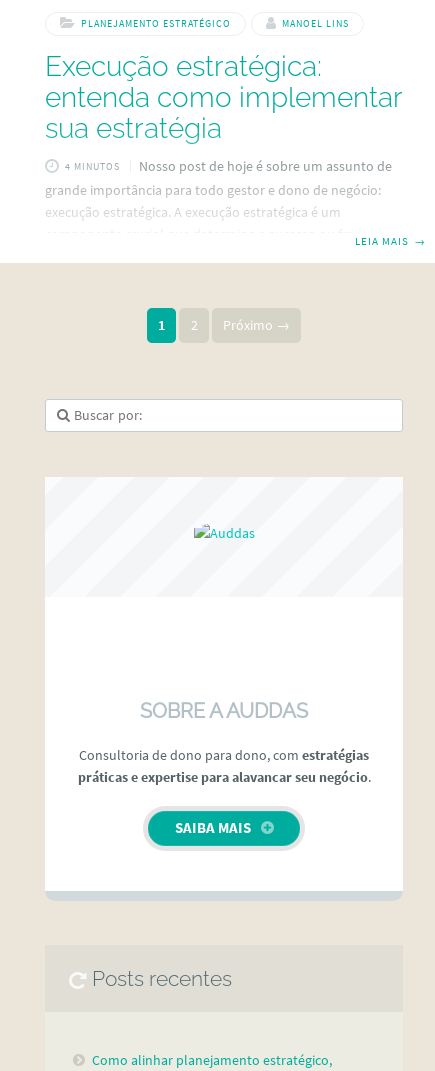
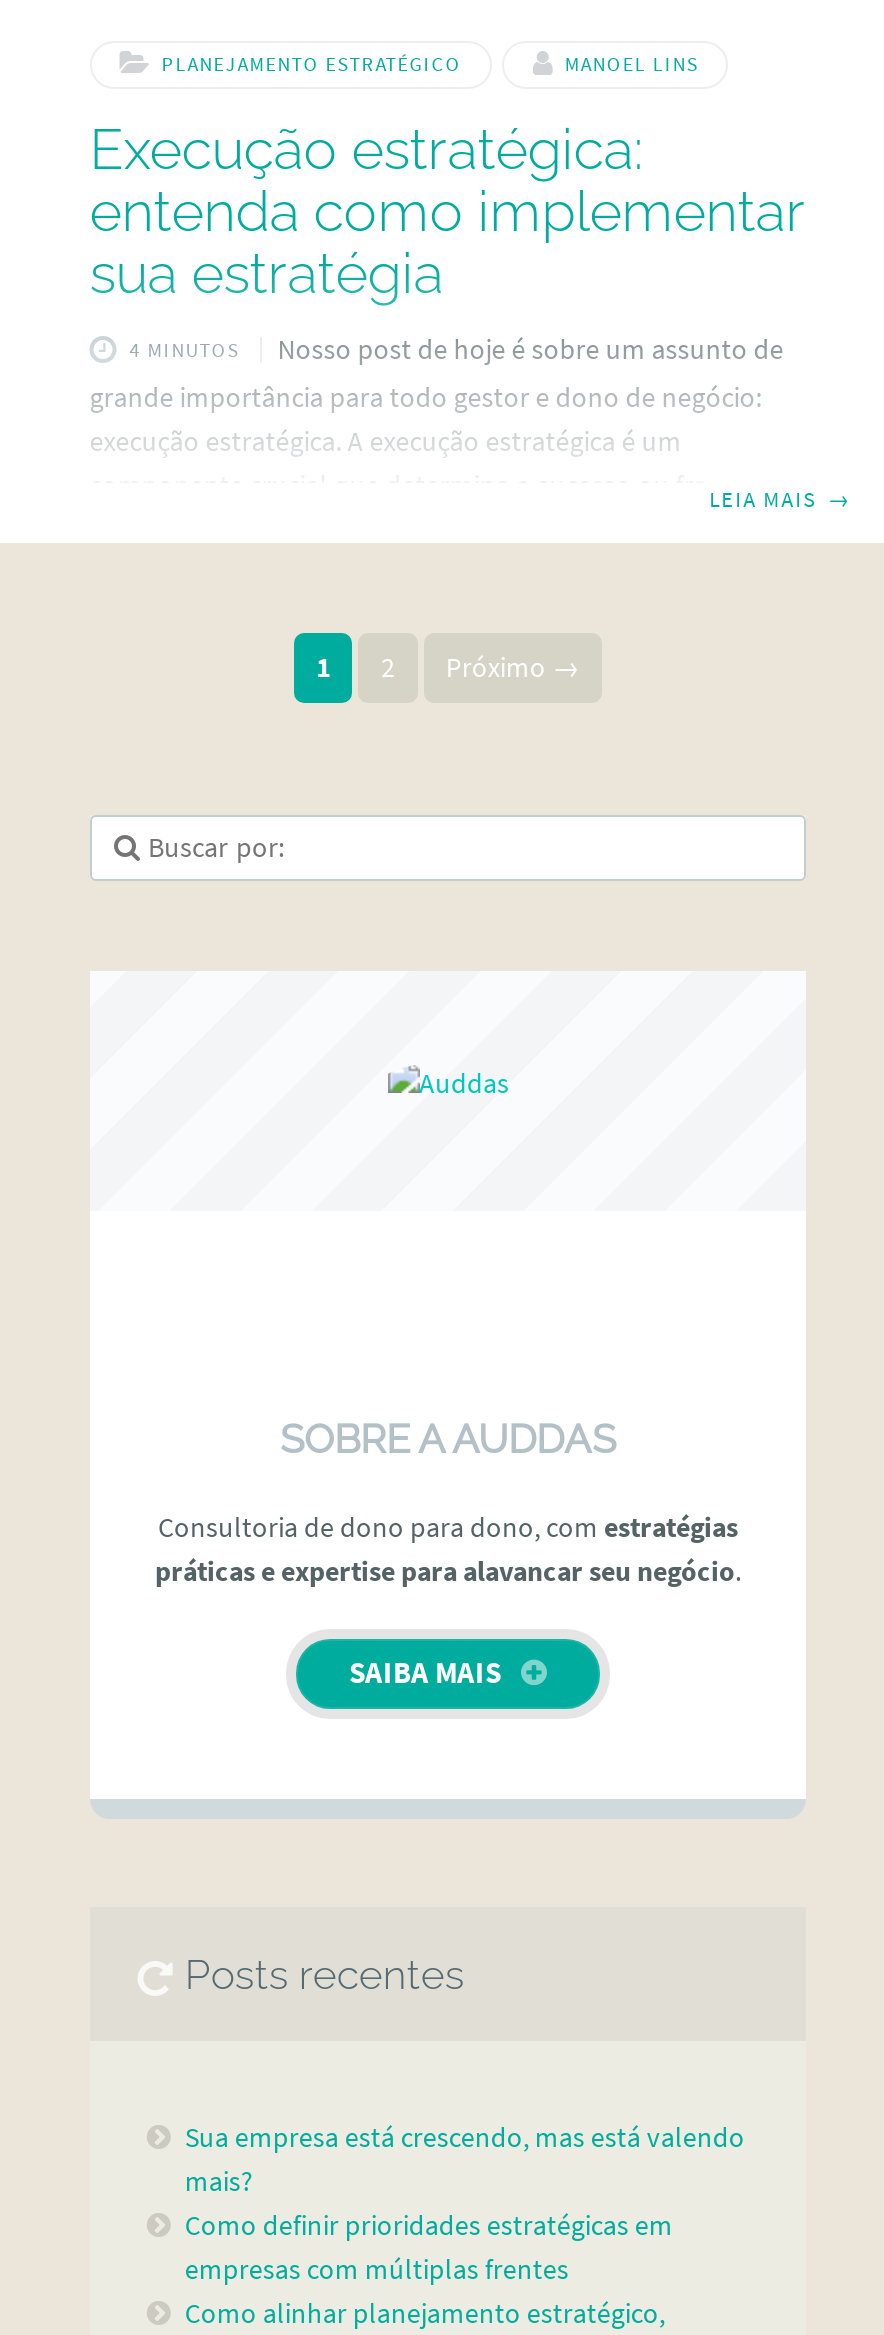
+ Sua empresa está crescendo, mas está valendo
+ mais?
+ Como definir prioridades estratégicas em
+ empresas com múltiplas frentes
